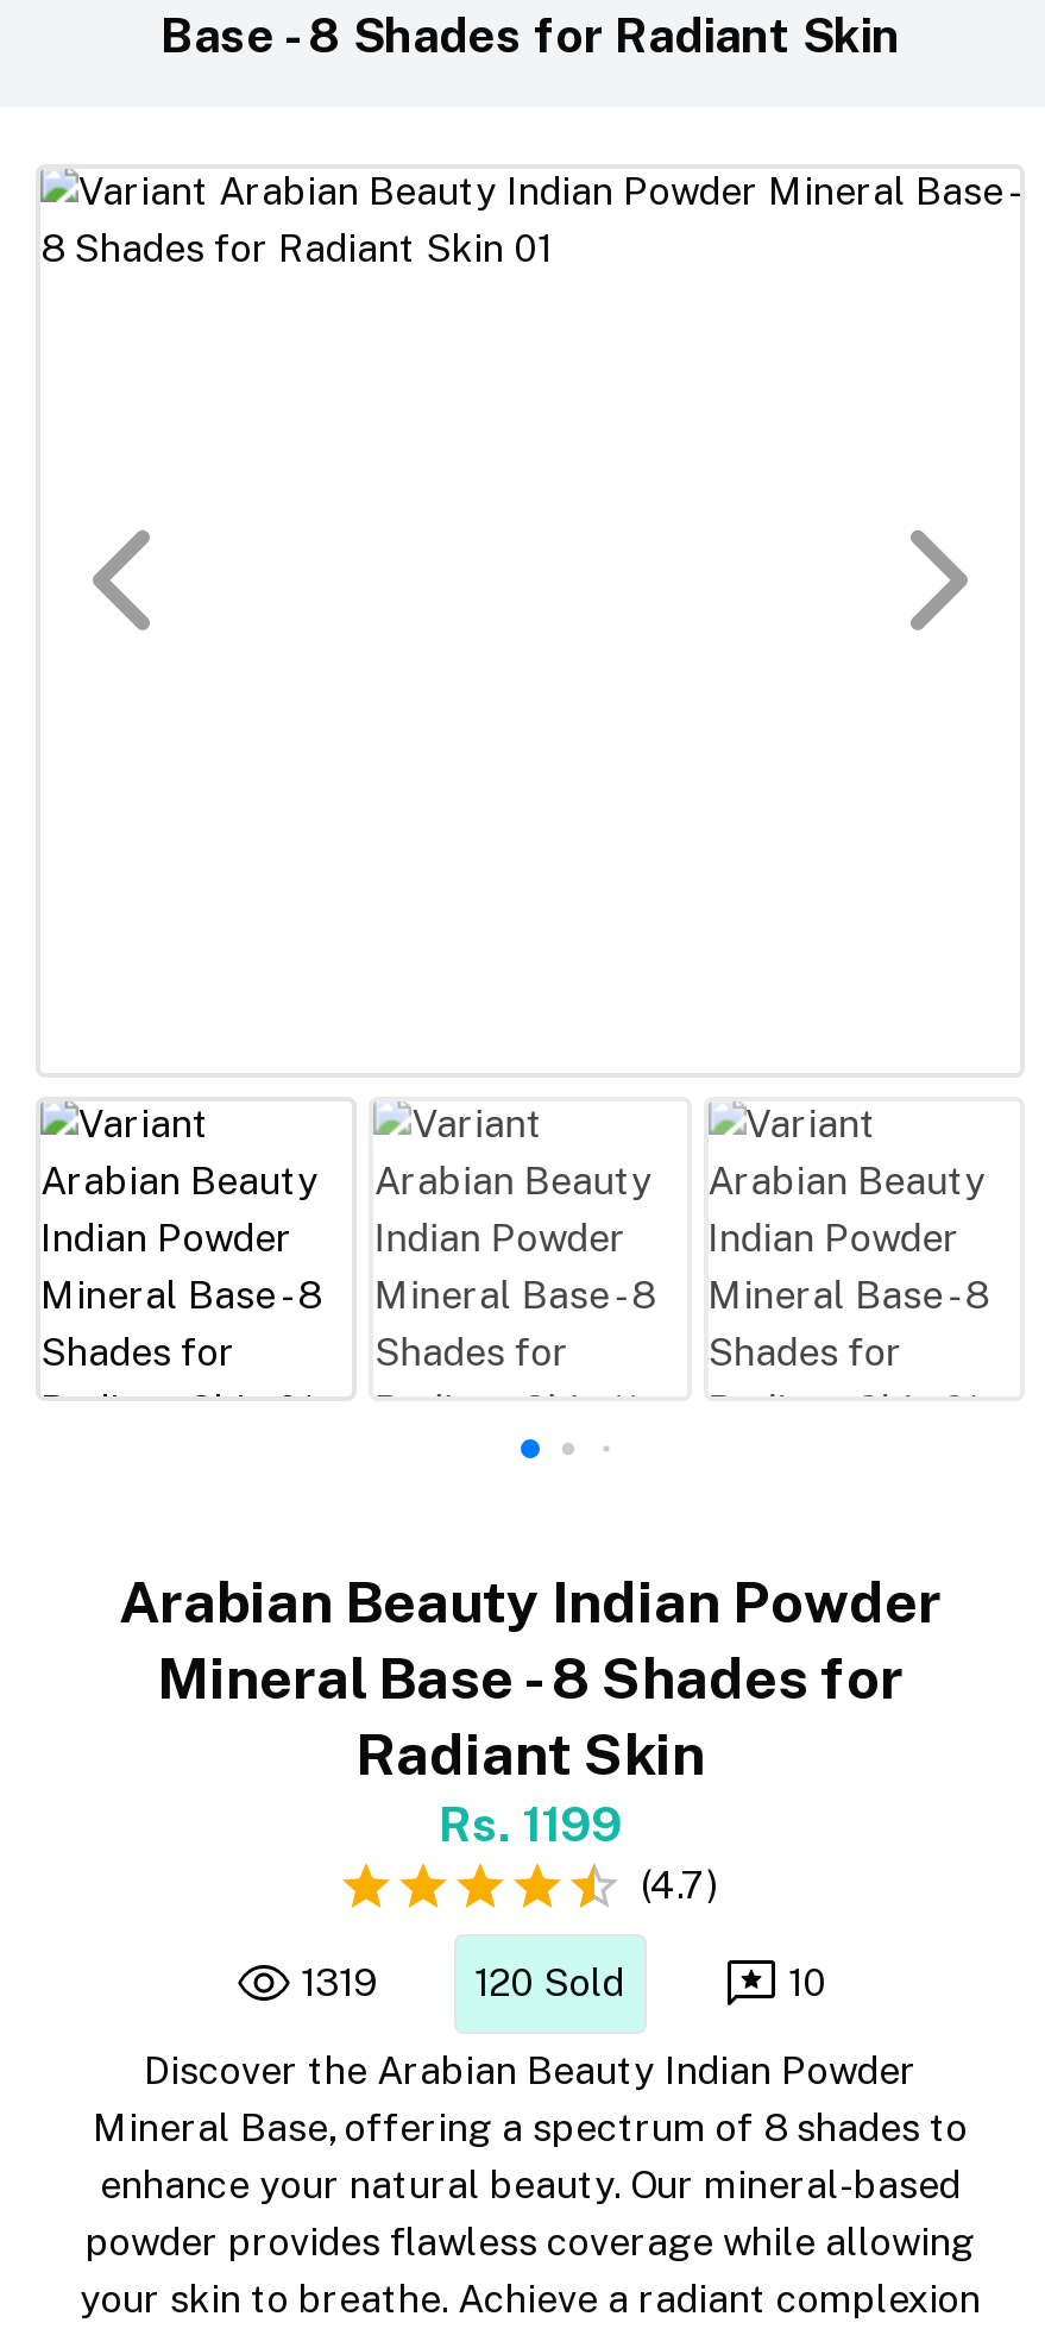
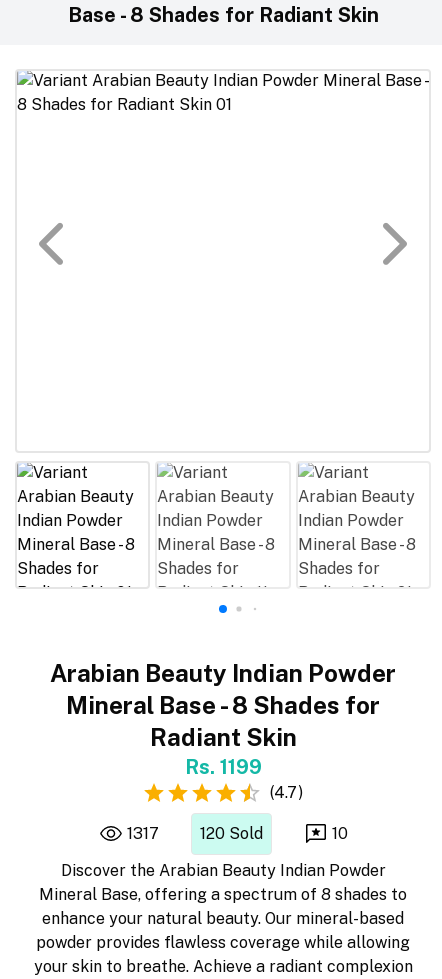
- 1319
+ 1317
